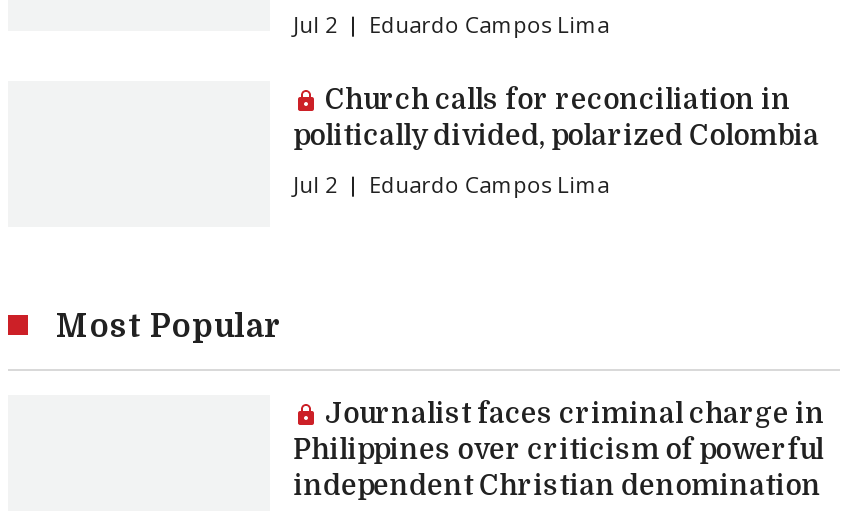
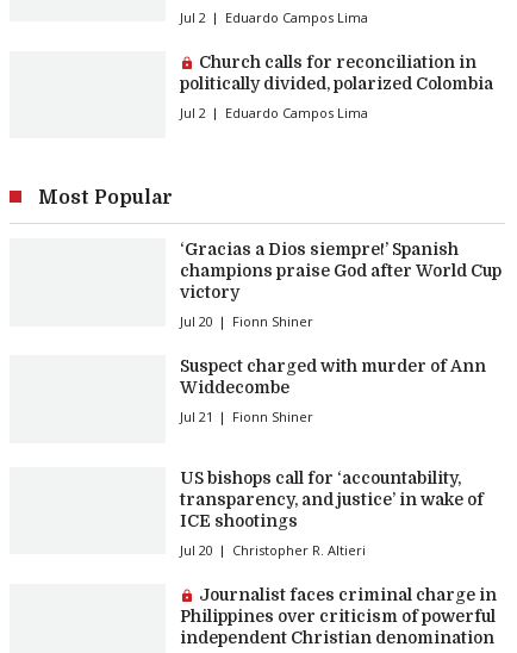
+ ‘Gracias a Dios siempre!’ Spanish
+ champions praise God after World Cup
+ victory
+ Jul 20
+ Fionn Shiner
+ Suspect charged with murder of Ann
+ Widdecombe
+ Jul 21
+ Fionn Shiner
+ US bishops call for ‘accountability,
+ transparency, and justice’ in wake of
+ ICE shootings
+ Jul 20
+ Christopher R. Altieri
